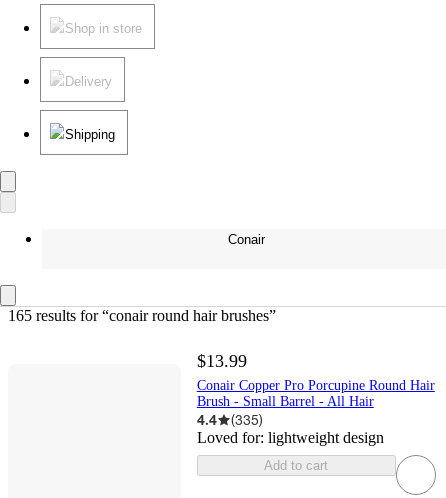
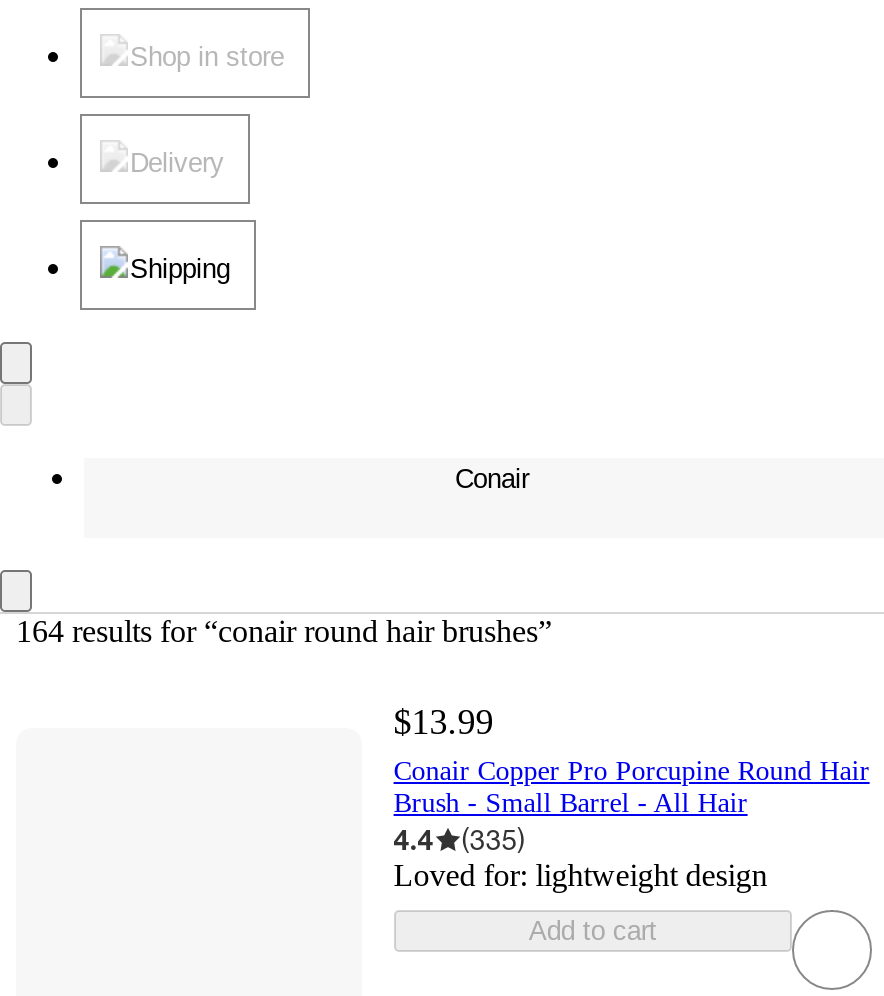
- 165 results for “conair round hair brushes”
+ 164 results for “conair round hair brushes”
